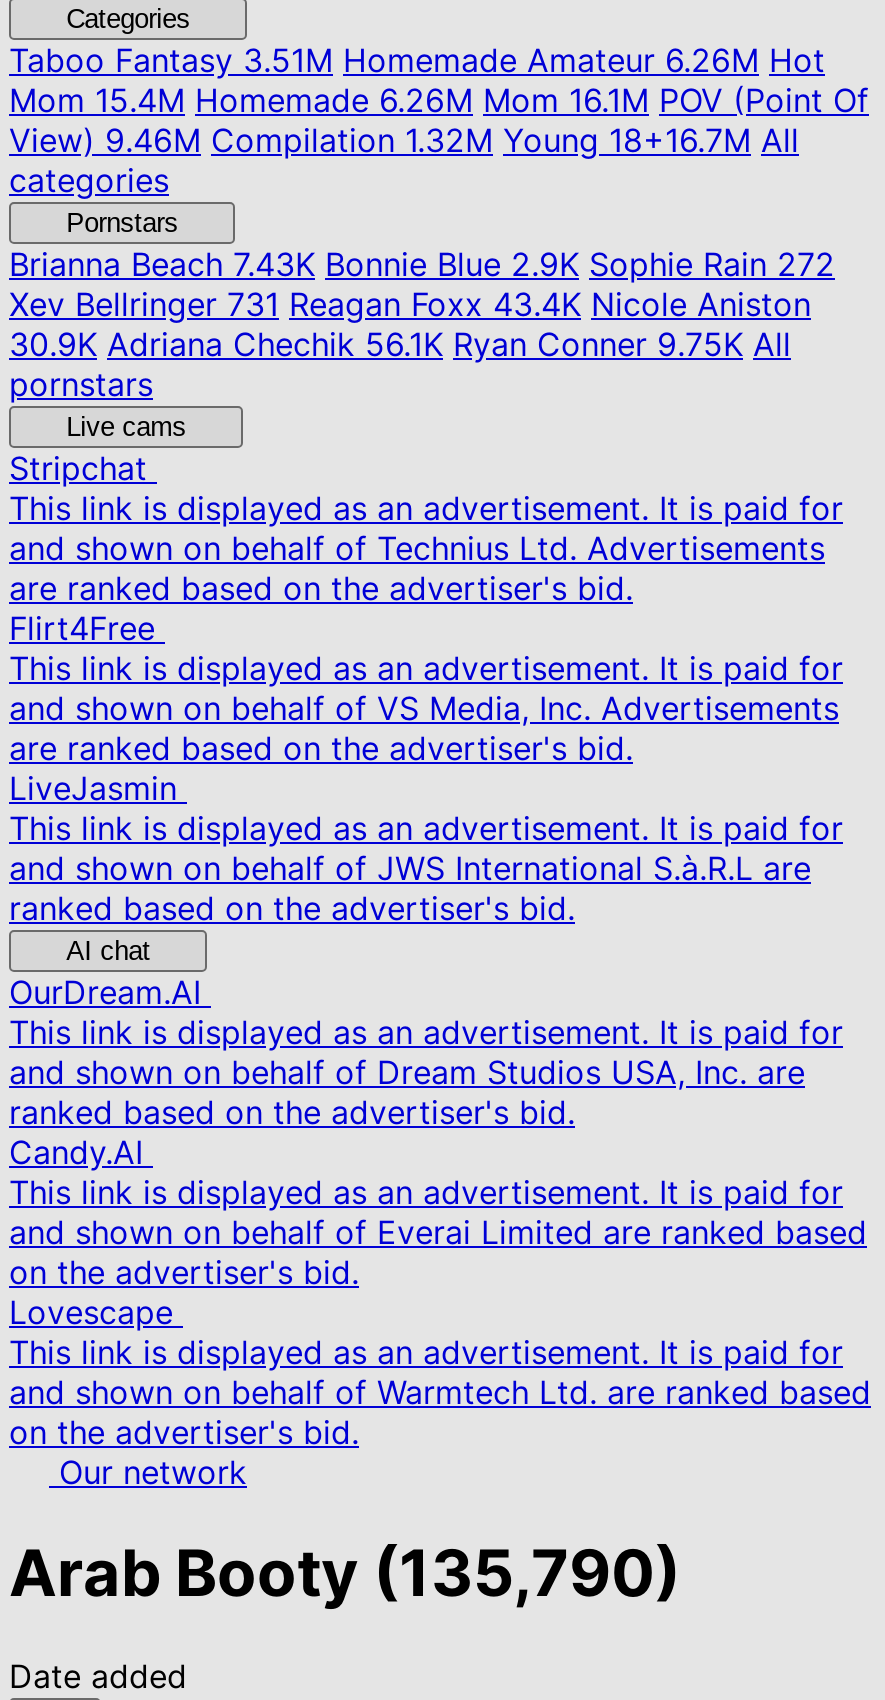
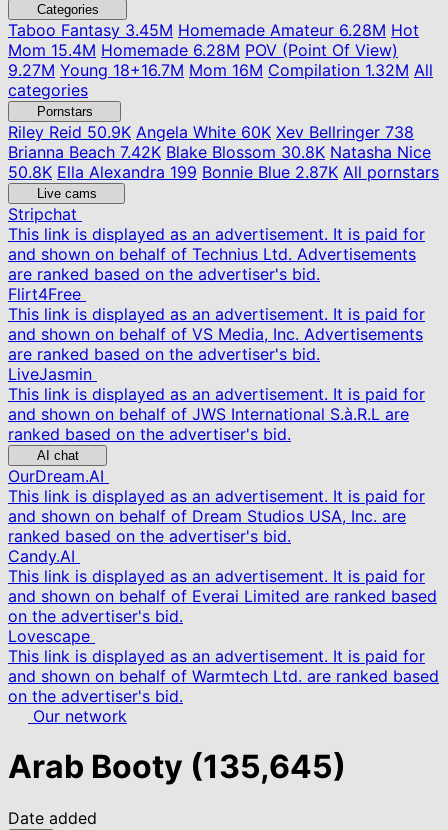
- Taboo Fantasy3.51M Homemade Amateur 6.26M Hot
- Mom 15.4M Homemade 6.26M Mom 16.1M POV (Point Of
- View) 9.46M Compilation 1.32M Young 18+16.7M All
+ Taboo Fantasy3.45M Homemade Amateur 6.28M Hot
+ Mom 15.4M Homemade 6.28M POV (Point Of View)
+ 9.27M Young 18+16.7M Mom 16M Compilation 1.32M All

- Brianna Beach7.43K Bonnie Blue 2.9K Sophie Rain 272
- Xev Bellringer 731 Reagan Foxx 43.4K Nicole Aniston
- 30.9K Adriana Chechik 56.1K Ryan Conner 9.75K All
- pornstars
+ Riley Reid50.9K Angela White 60K Xev Bellringer 738
+ Brianna Beach 7.42K Blake Blossom 30.8K Natasha Nice
+ 50.8K Ella Alexandra 199 Bonnie Blue 2.87K All pornstars

- Arab Booty (135,790)
+ Arab Booty (135,645)
